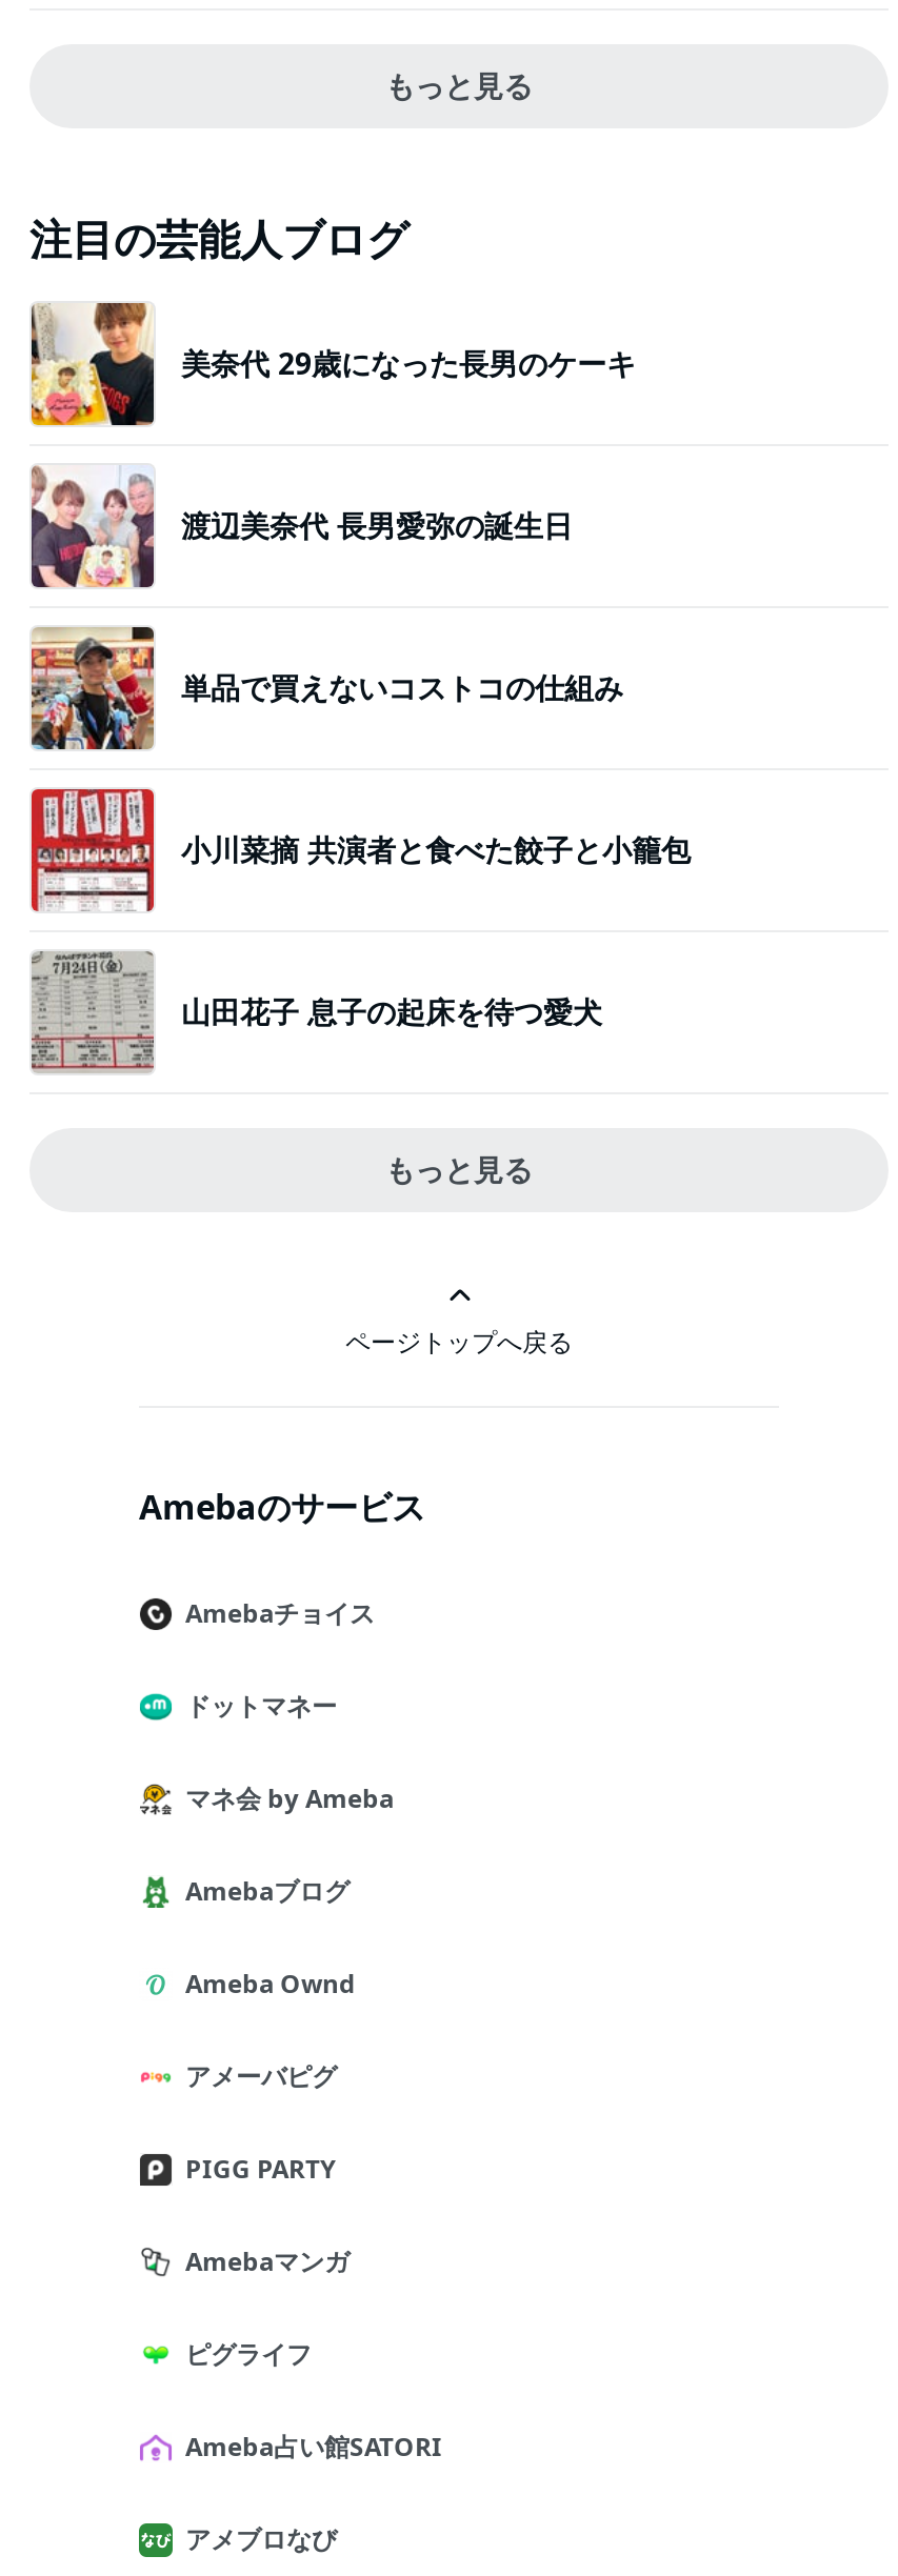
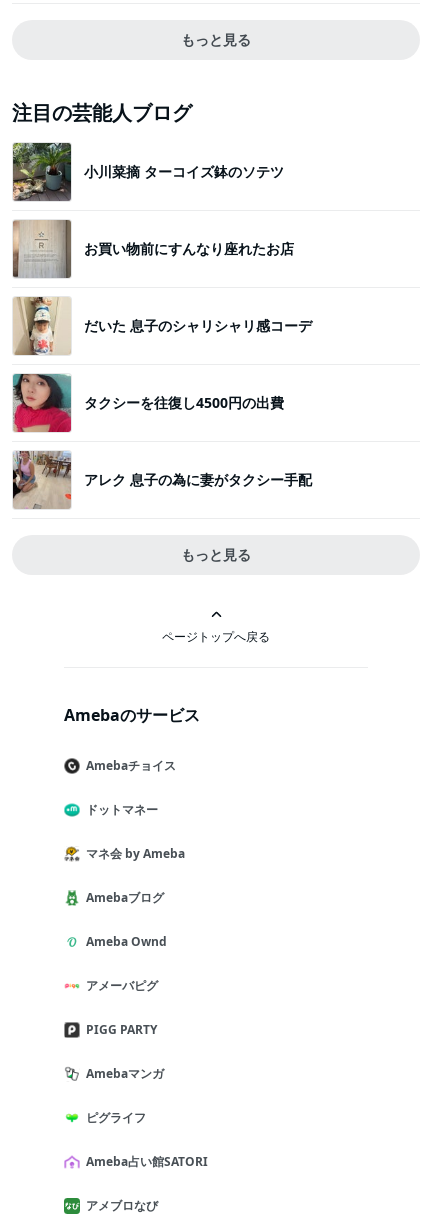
- [image]
- 美奈代 29歳になった長男のケーキ
+ [image]
+ 小川菜摘 ターコイズ鉢のソテツ

- [image]
- 渡辺美奈代 長男愛弥の誕生日
+ [image]
+ お買い物前にすんなり座れたお店

- [image]
- 単品で買えないコストコの仕組み
+ [image]
+ だいた 息子のシャリシャリ感コーデ

- [image]
- 小川菜摘 共演者と食べた餃子と小籠包
+ [image]
+ タクシーを往復し4500円の出費

- [image]
- 山田花子 息子の起床を待つ愛犬
+ [image]
+ アレク 息子の為に妻がタクシー手配
